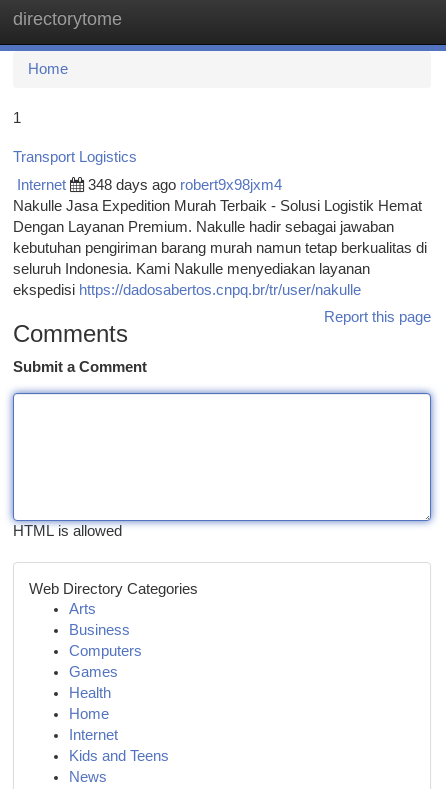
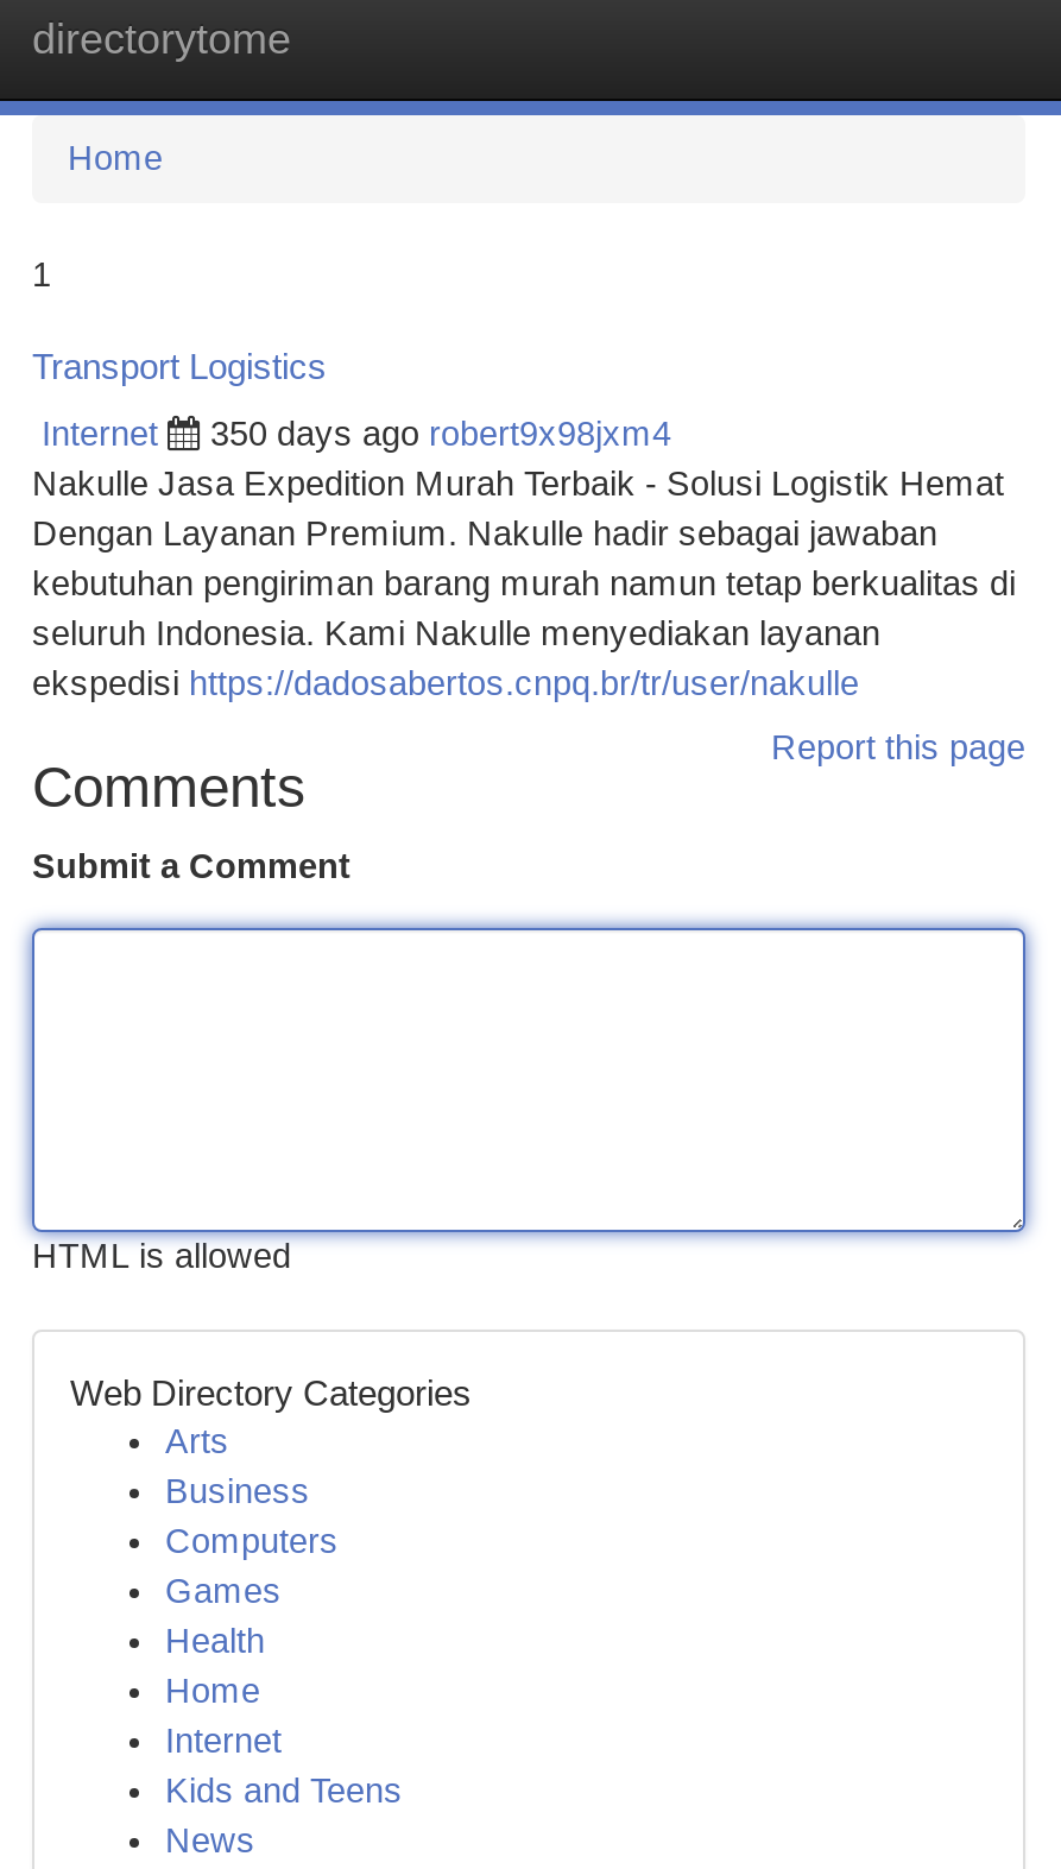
- 348 days ago robert9x98jxm4
+ 350 days ago robert9x98jxm4
